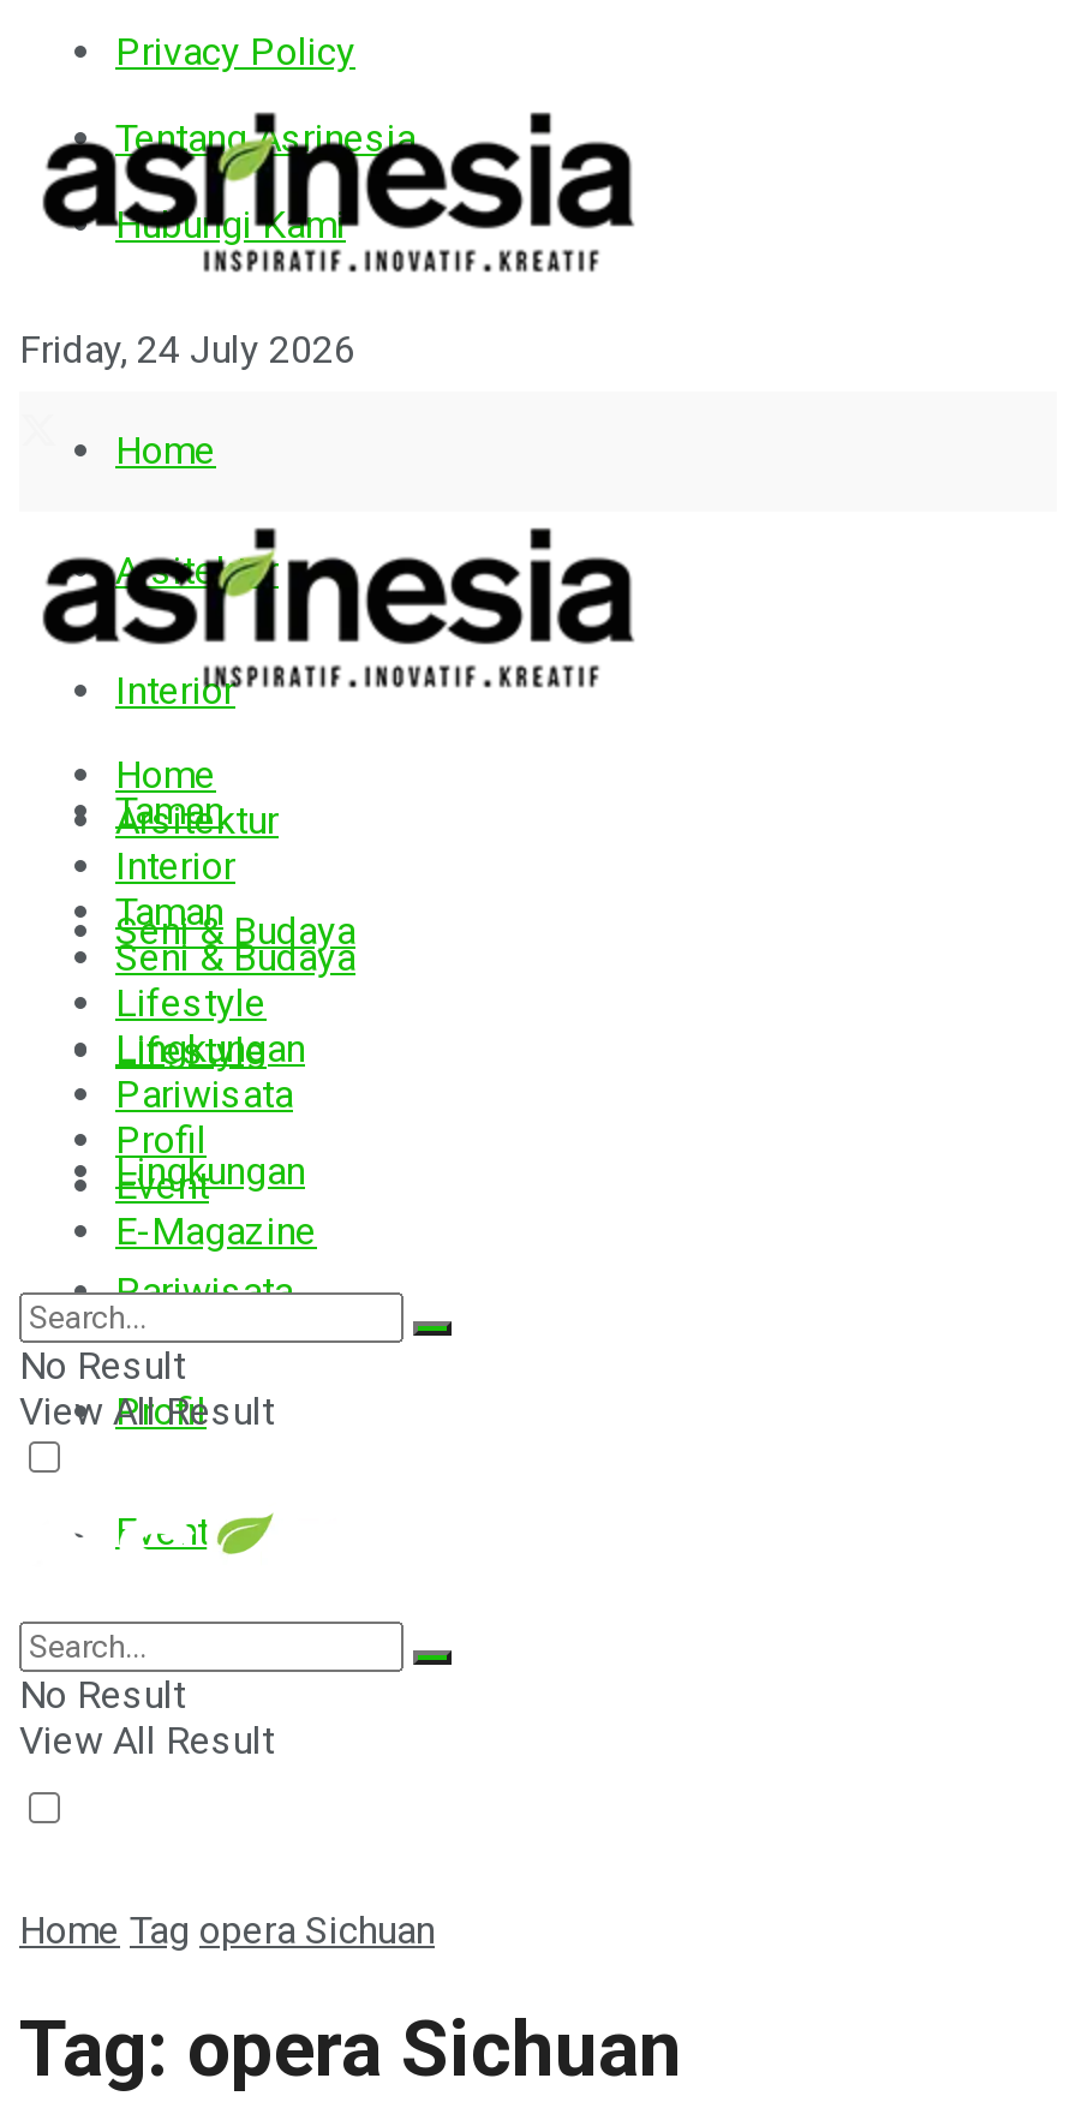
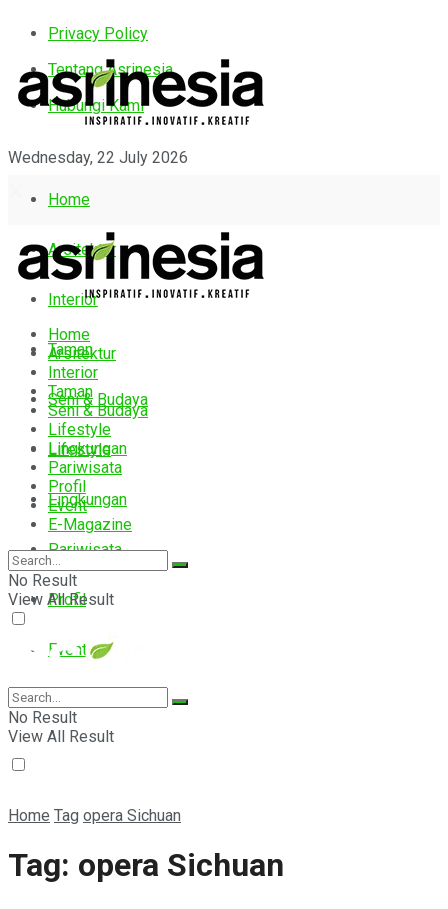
- Friday, 24 July 2026
+ Wednesday, 22 July 2026
